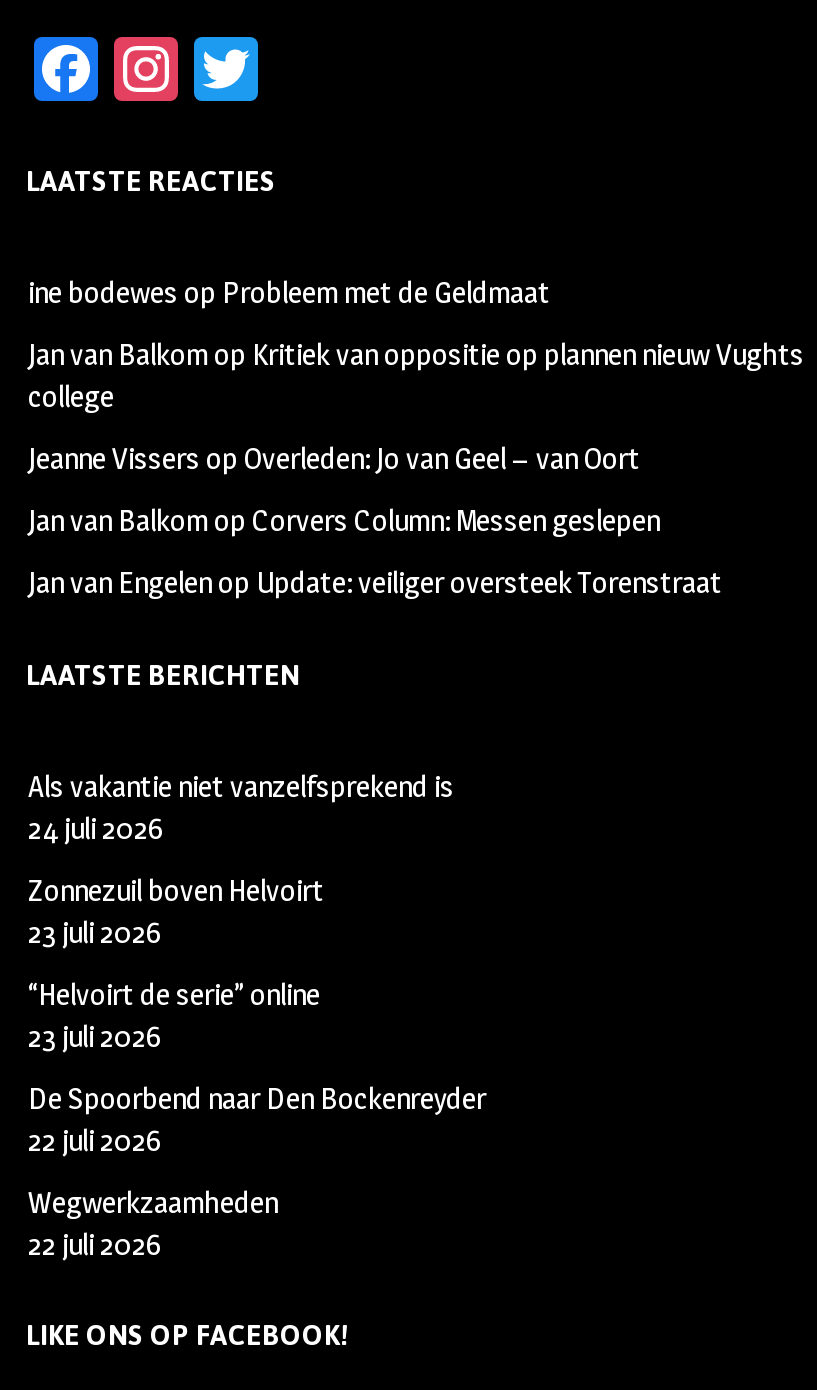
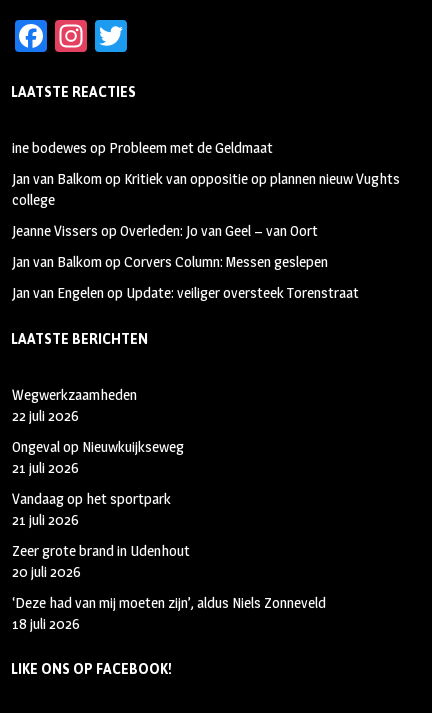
- Als vakantie niet vanzelfsprekend is
- 24 juli 2026
- Zonnezuil boven Helvoirt
- 23 juli 2026
- “Helvoirt de serie” online
- 23 juli 2026
- De Spoorbend naar Den Bockenreyder
- 22 juli 2026

moved up: Wegwerkzaamheden | 22 juli 2026

+ Ongeval op Nieuwkuijkseweg
+ 21 juli 2026
+ Vandaag op het sportpark
+ 21 juli 2026
+ Zeer grote brand in Udenhout
+ 20 juli 2026
+ ‘Deze had van mij moeten zijn’, aldus Niels Zonneveld
+ 18 juli 2026
